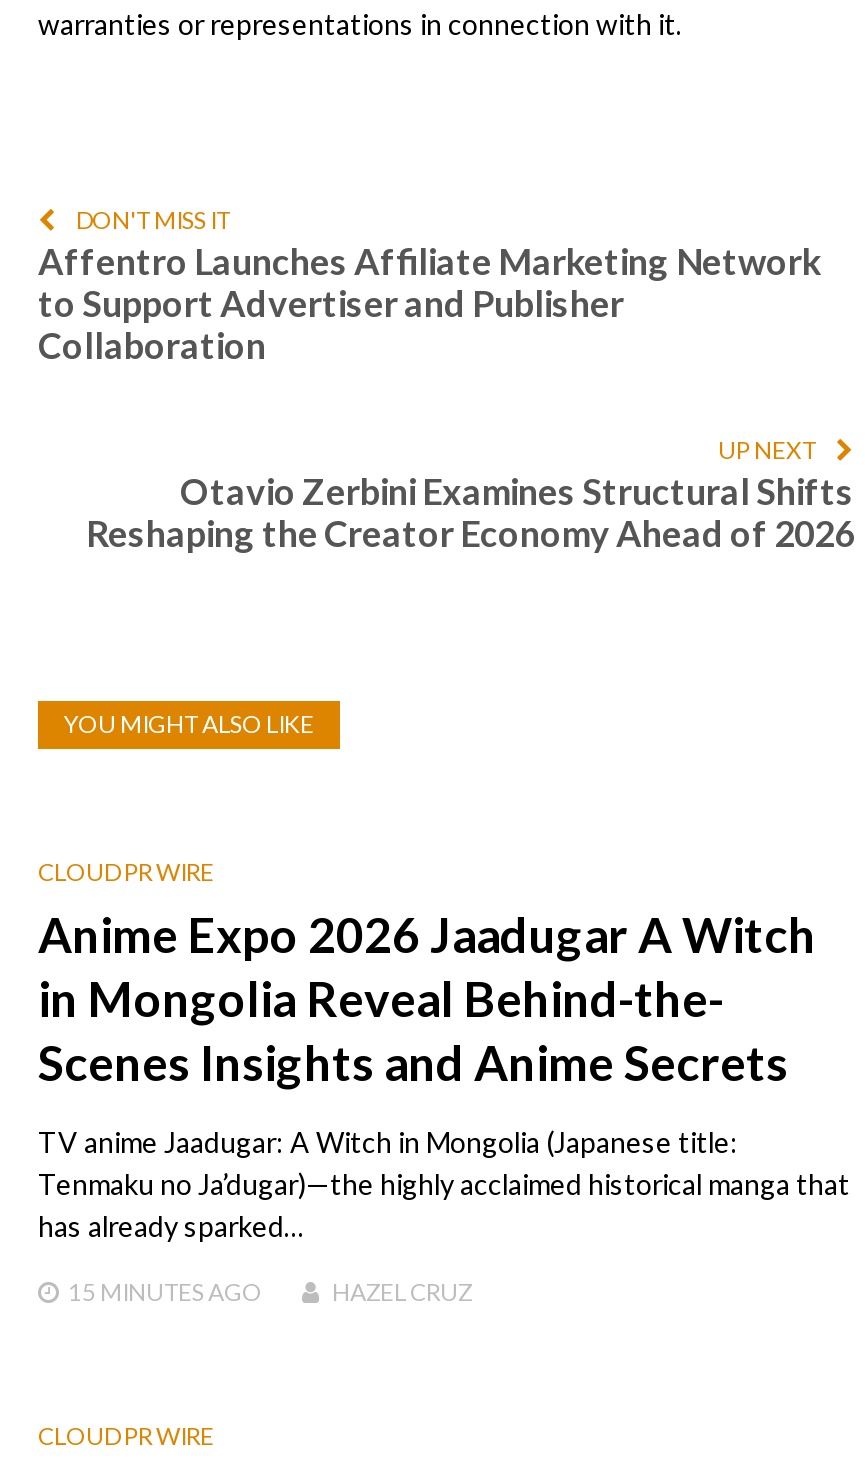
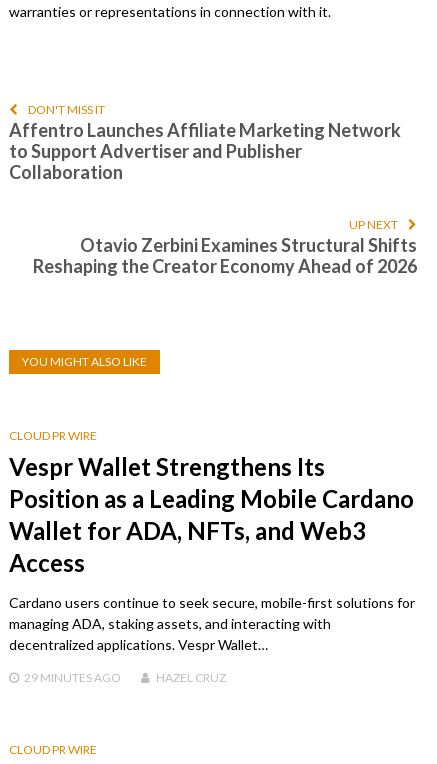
- Anime Expo 2026 Jaadugar A Witch
- in Mongolia Reveal Behind-the-
- Scenes Insights and Anime Secrets
+ Vespr Wallet Strengthens Its
+ Position as a Leading Mobile Cardano
+ Wallet for ADA, NFTs, and Web3
+ Access

- TV anime Jaadugar: A Witch in Mongolia (Japanese title:
- Tenmaku no Ja’dugar)—the highly acclaimed historical manga that
- has already sparked…
+ Cardano users continue to seek secure, mobile-first solutions for
+ managing ADA, staking assets, and interacting with
+ decentralized applications. Vespr Wallet…

- 15 MINUTES AGO
+ 29 MINUTES AGO
